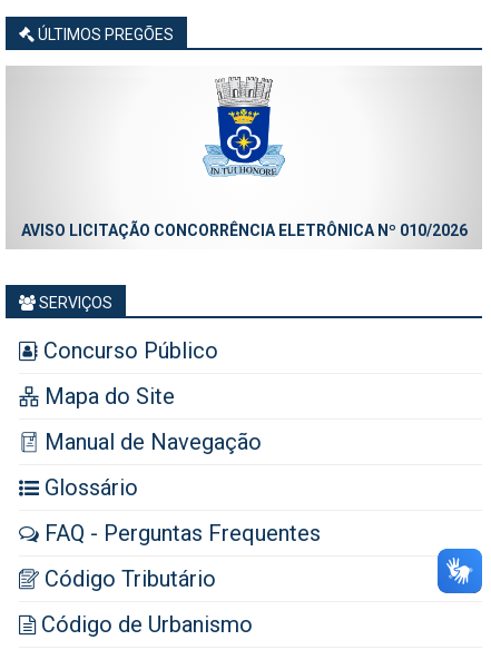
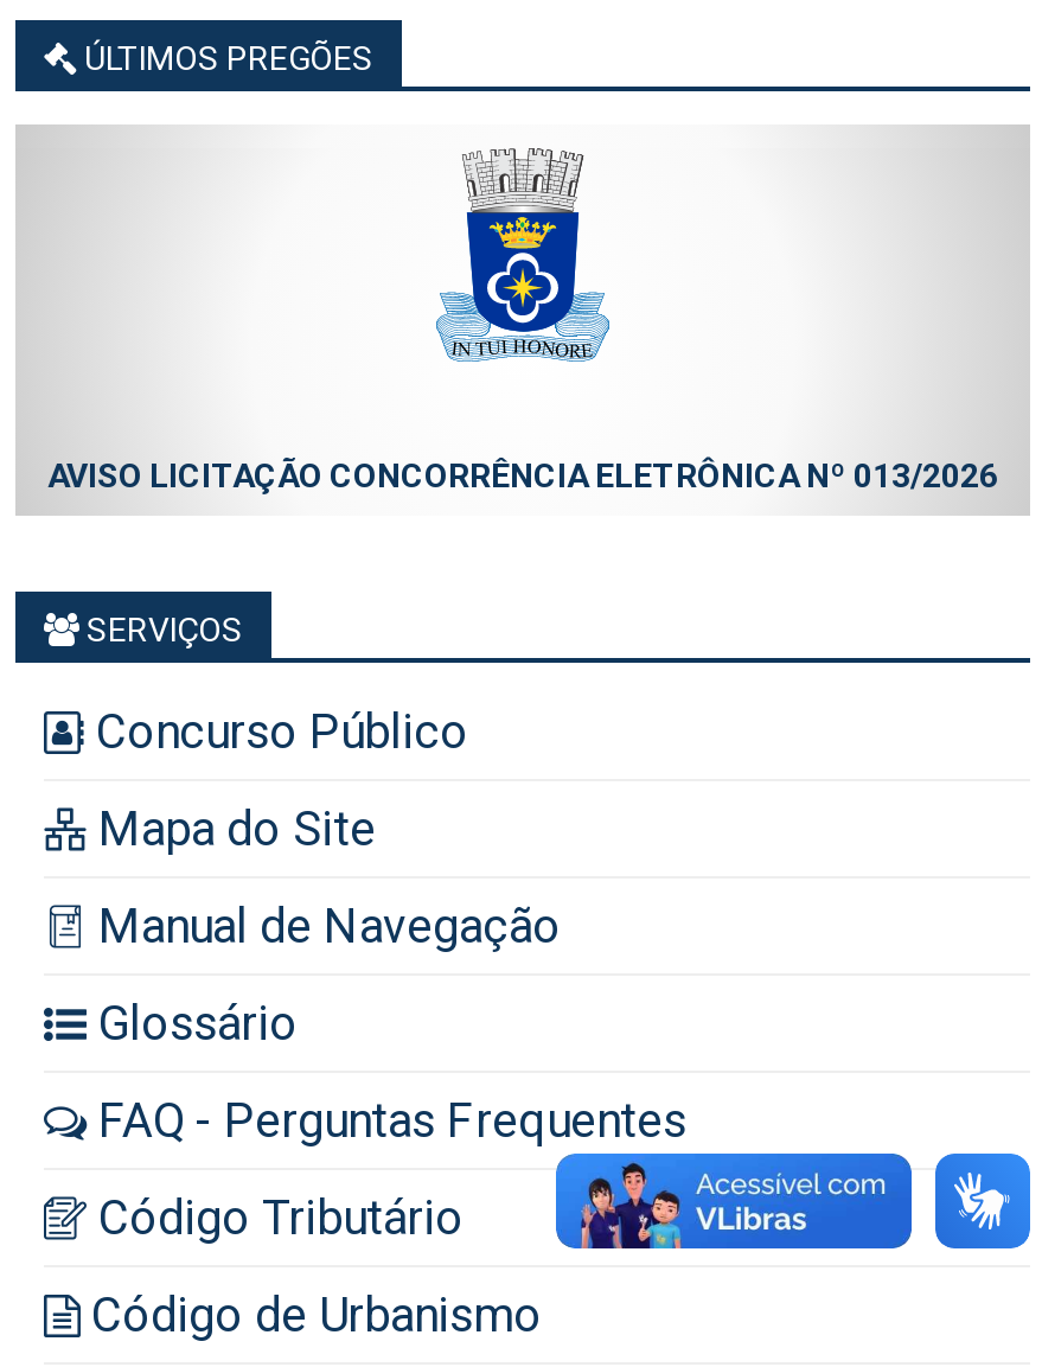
- AVISO LICITAÇÃO CONCORRÊNCIA ELETRÔNICA Nº 010/2026
+ AVISO LICITAÇÃO CONCORRÊNCIA ELETRÔNICA Nº 013/2026

+ [image]
